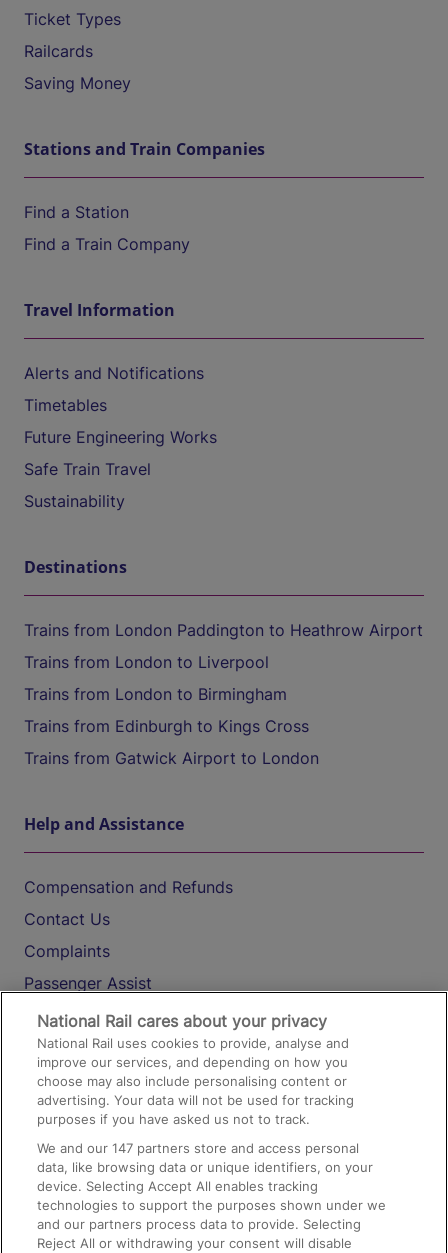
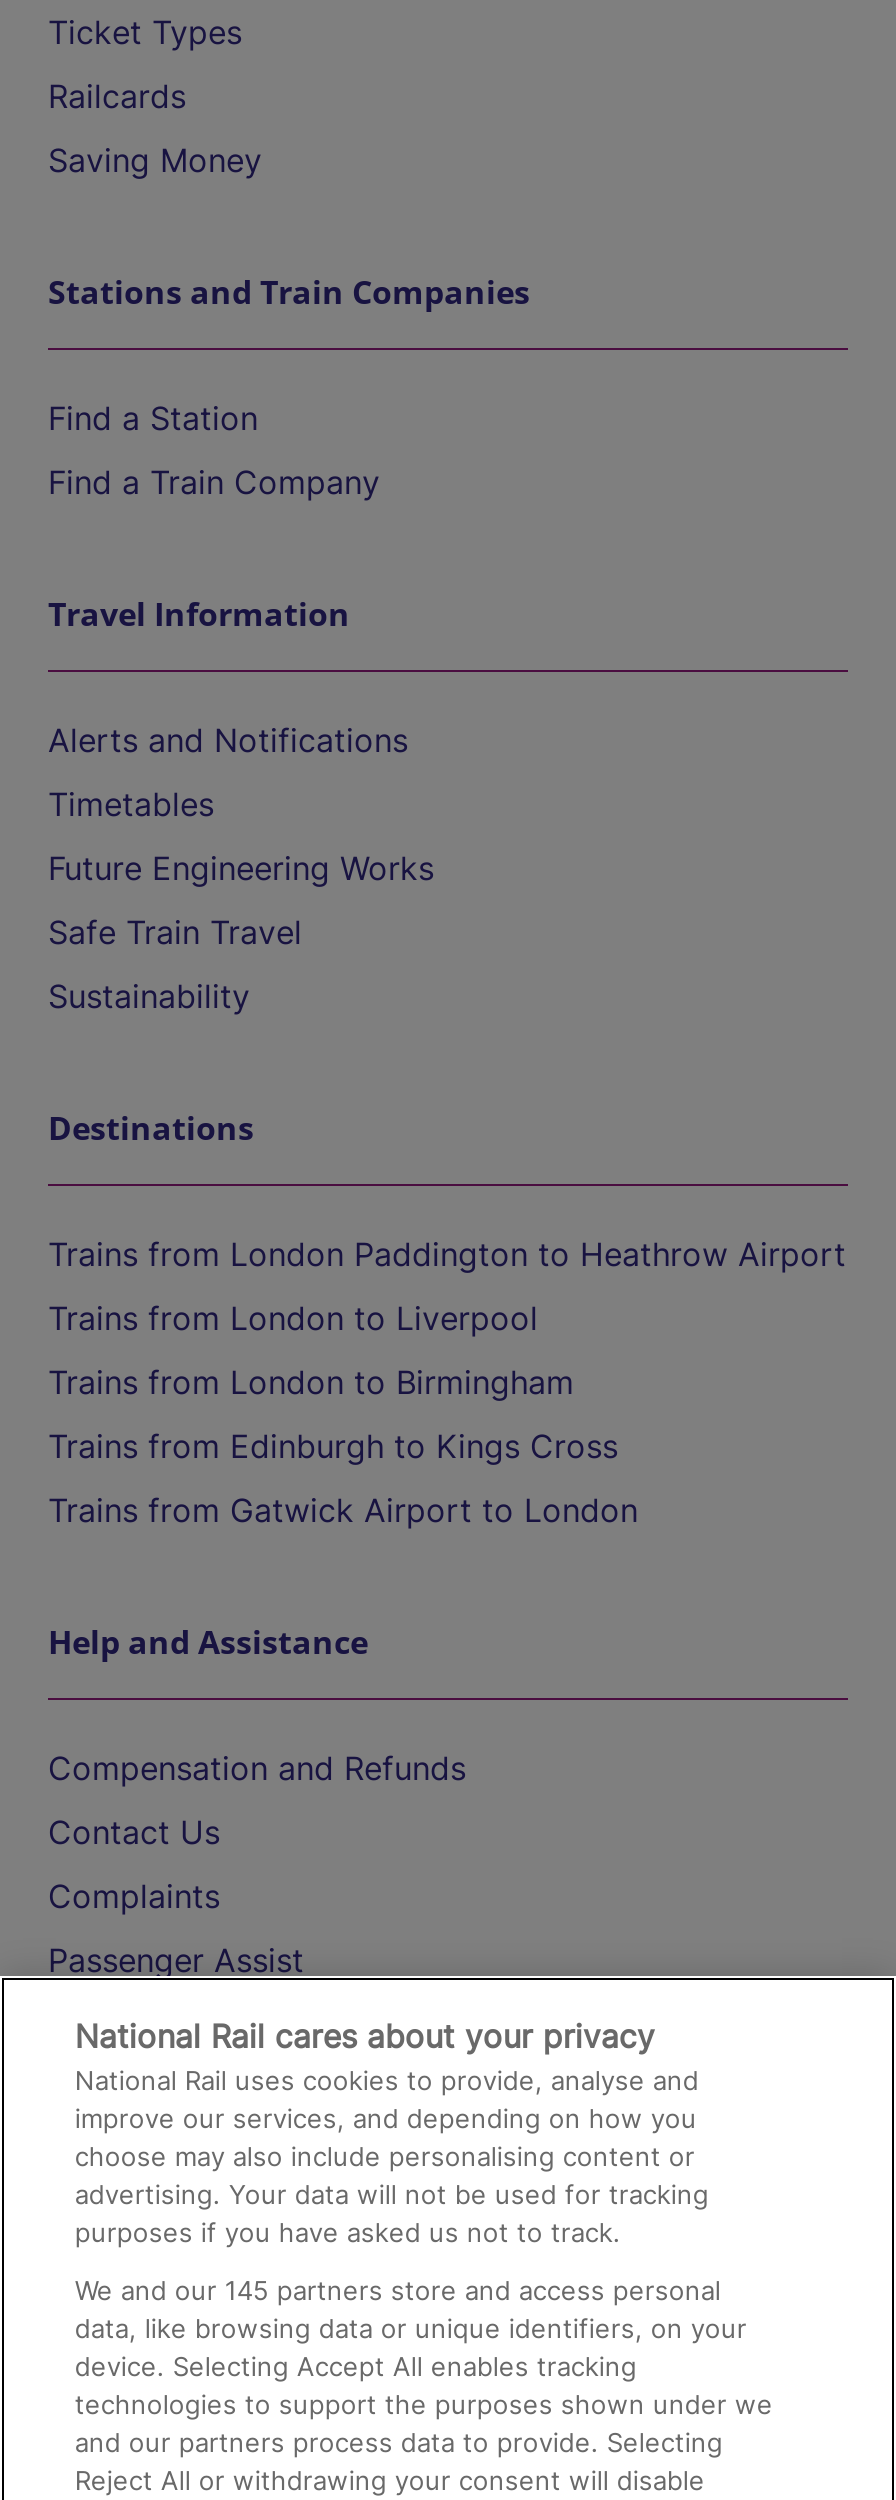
- We and our 147 partners store and access personal
+ We and our 145 partners store and access personal
